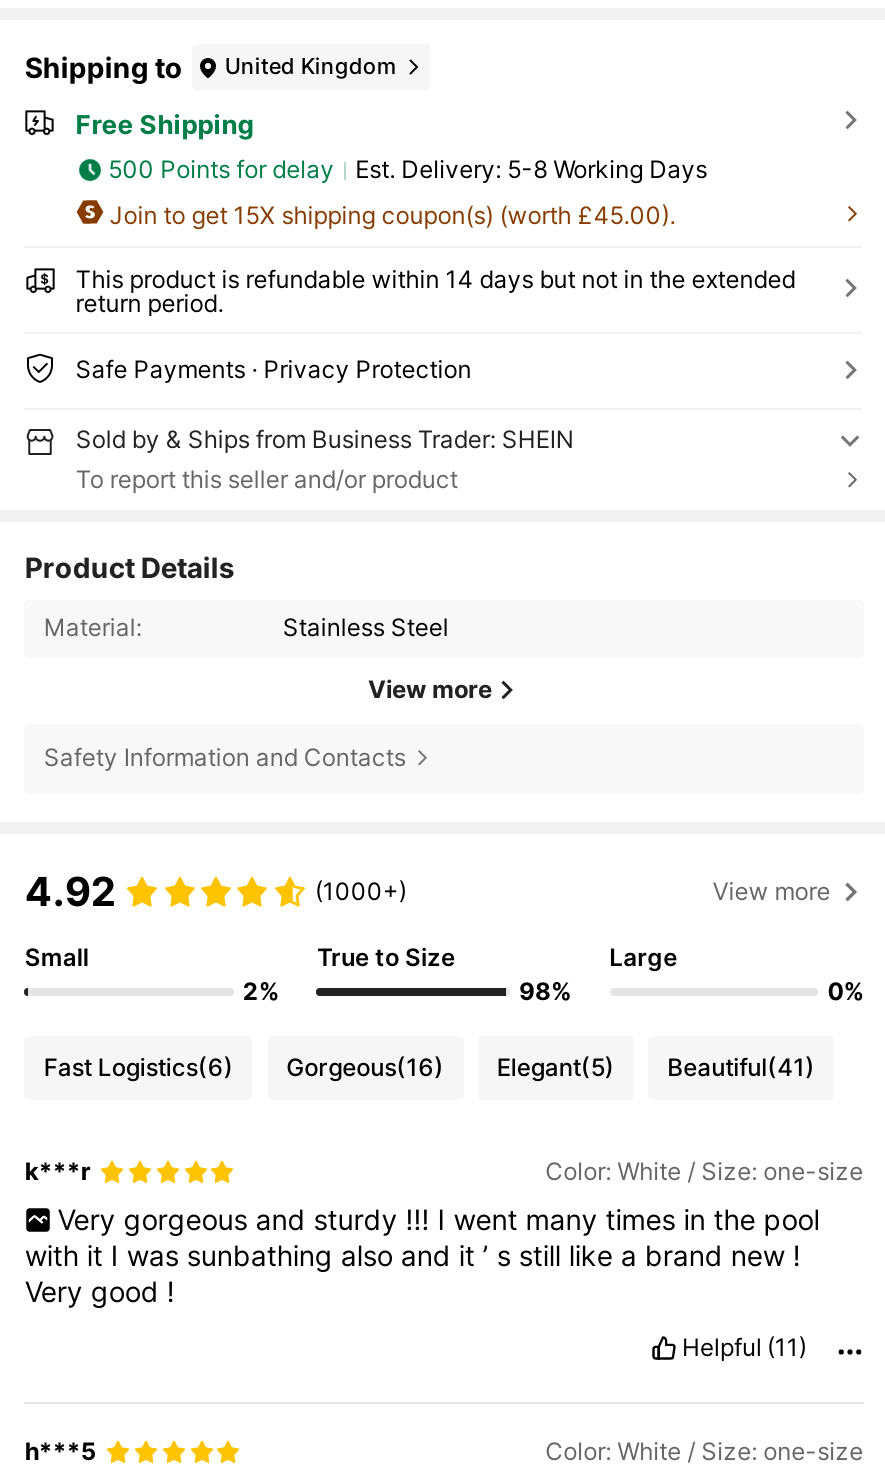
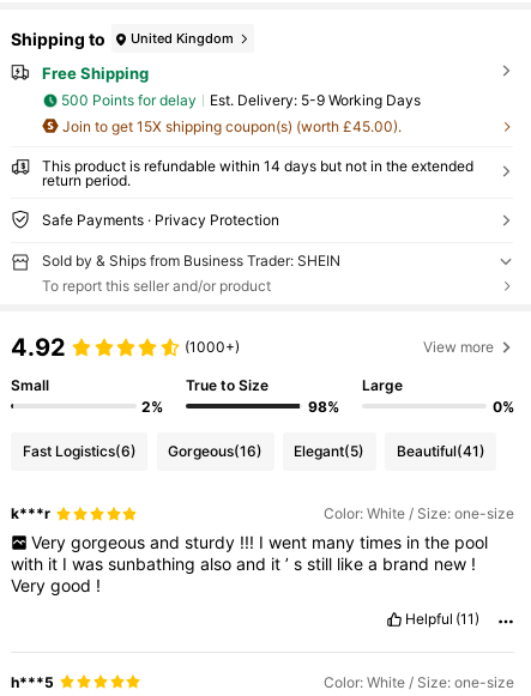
- Est. Delivery: 5-8 Working Days
+ Est. Delivery: 5-9 Working Days

- Product Details
- Material:
- Stainless Steel
- View more
- Safety Information and Contacts
